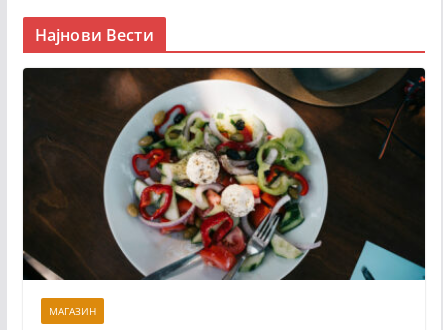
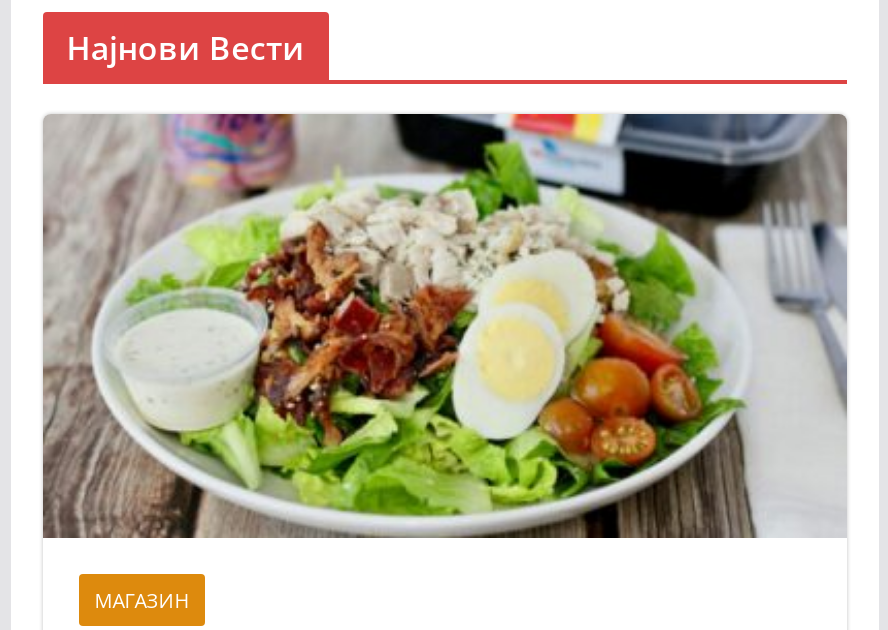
- [image]
+ [image]
